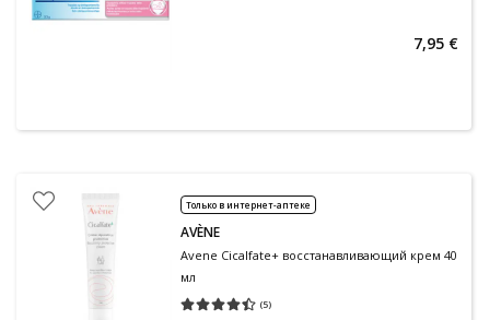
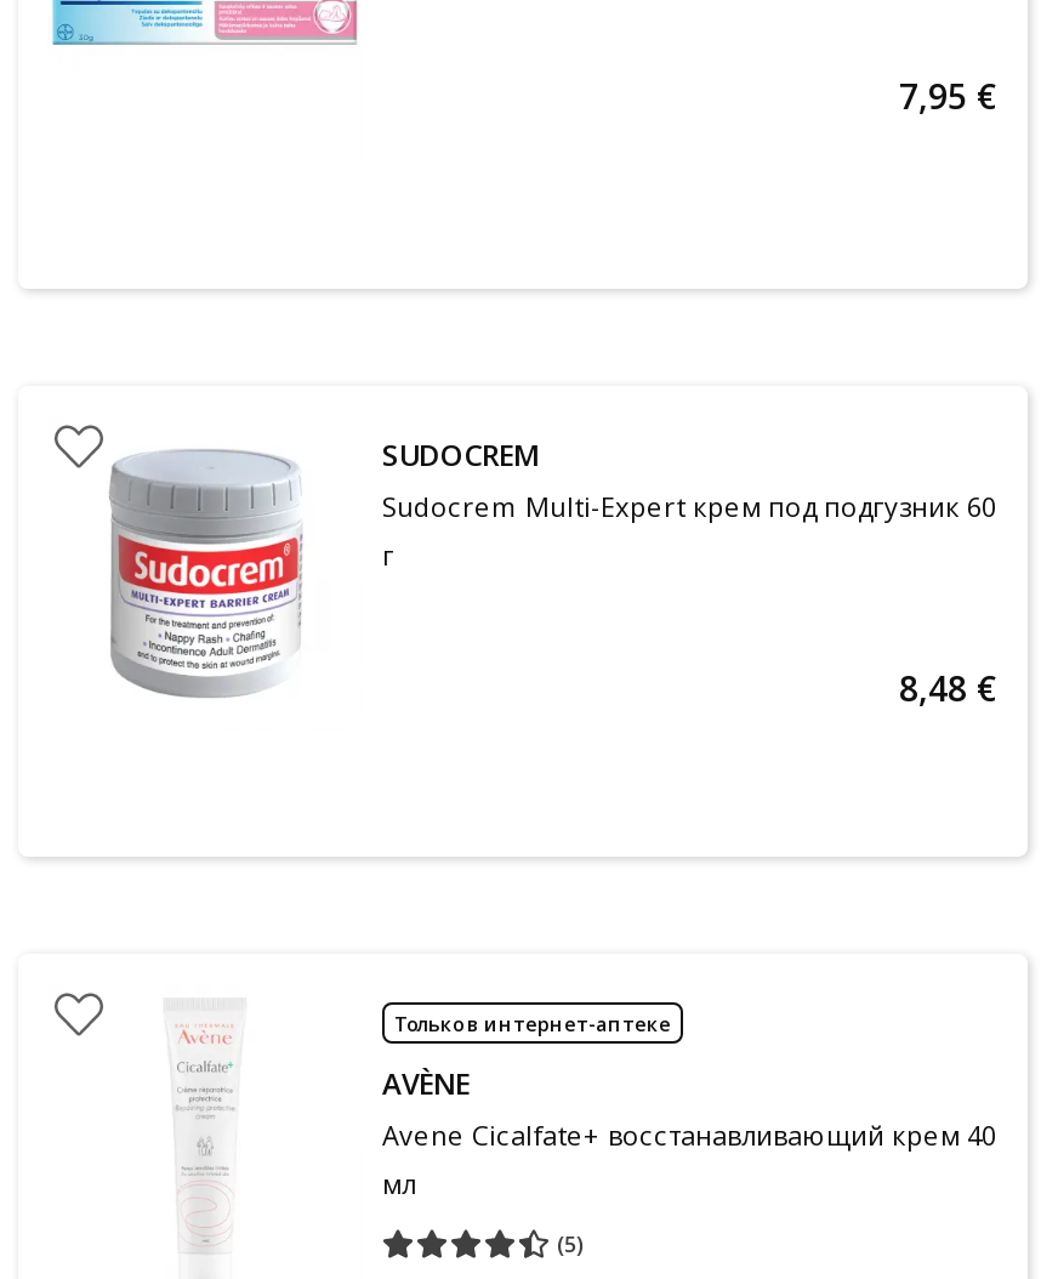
+ [image]
+ SUDOCREM
+ Sudocrem Multi-Expert крем под подгузник 60
+ г
+ 8,48 €
